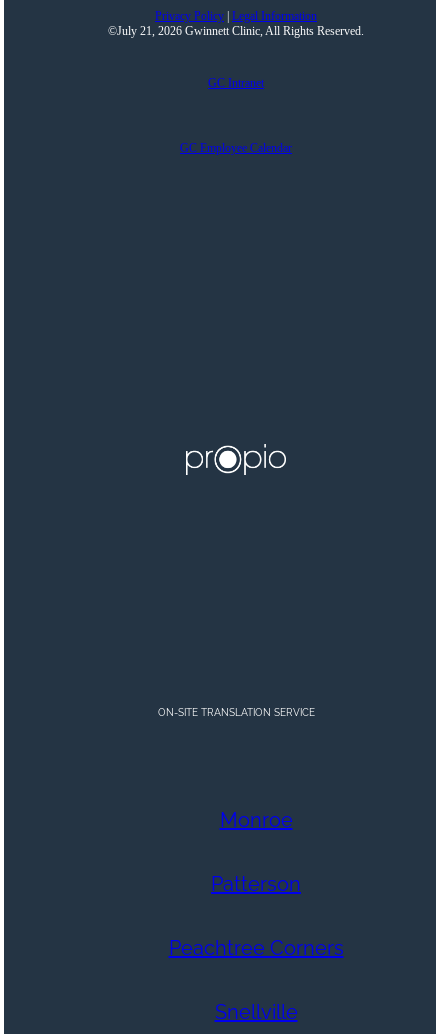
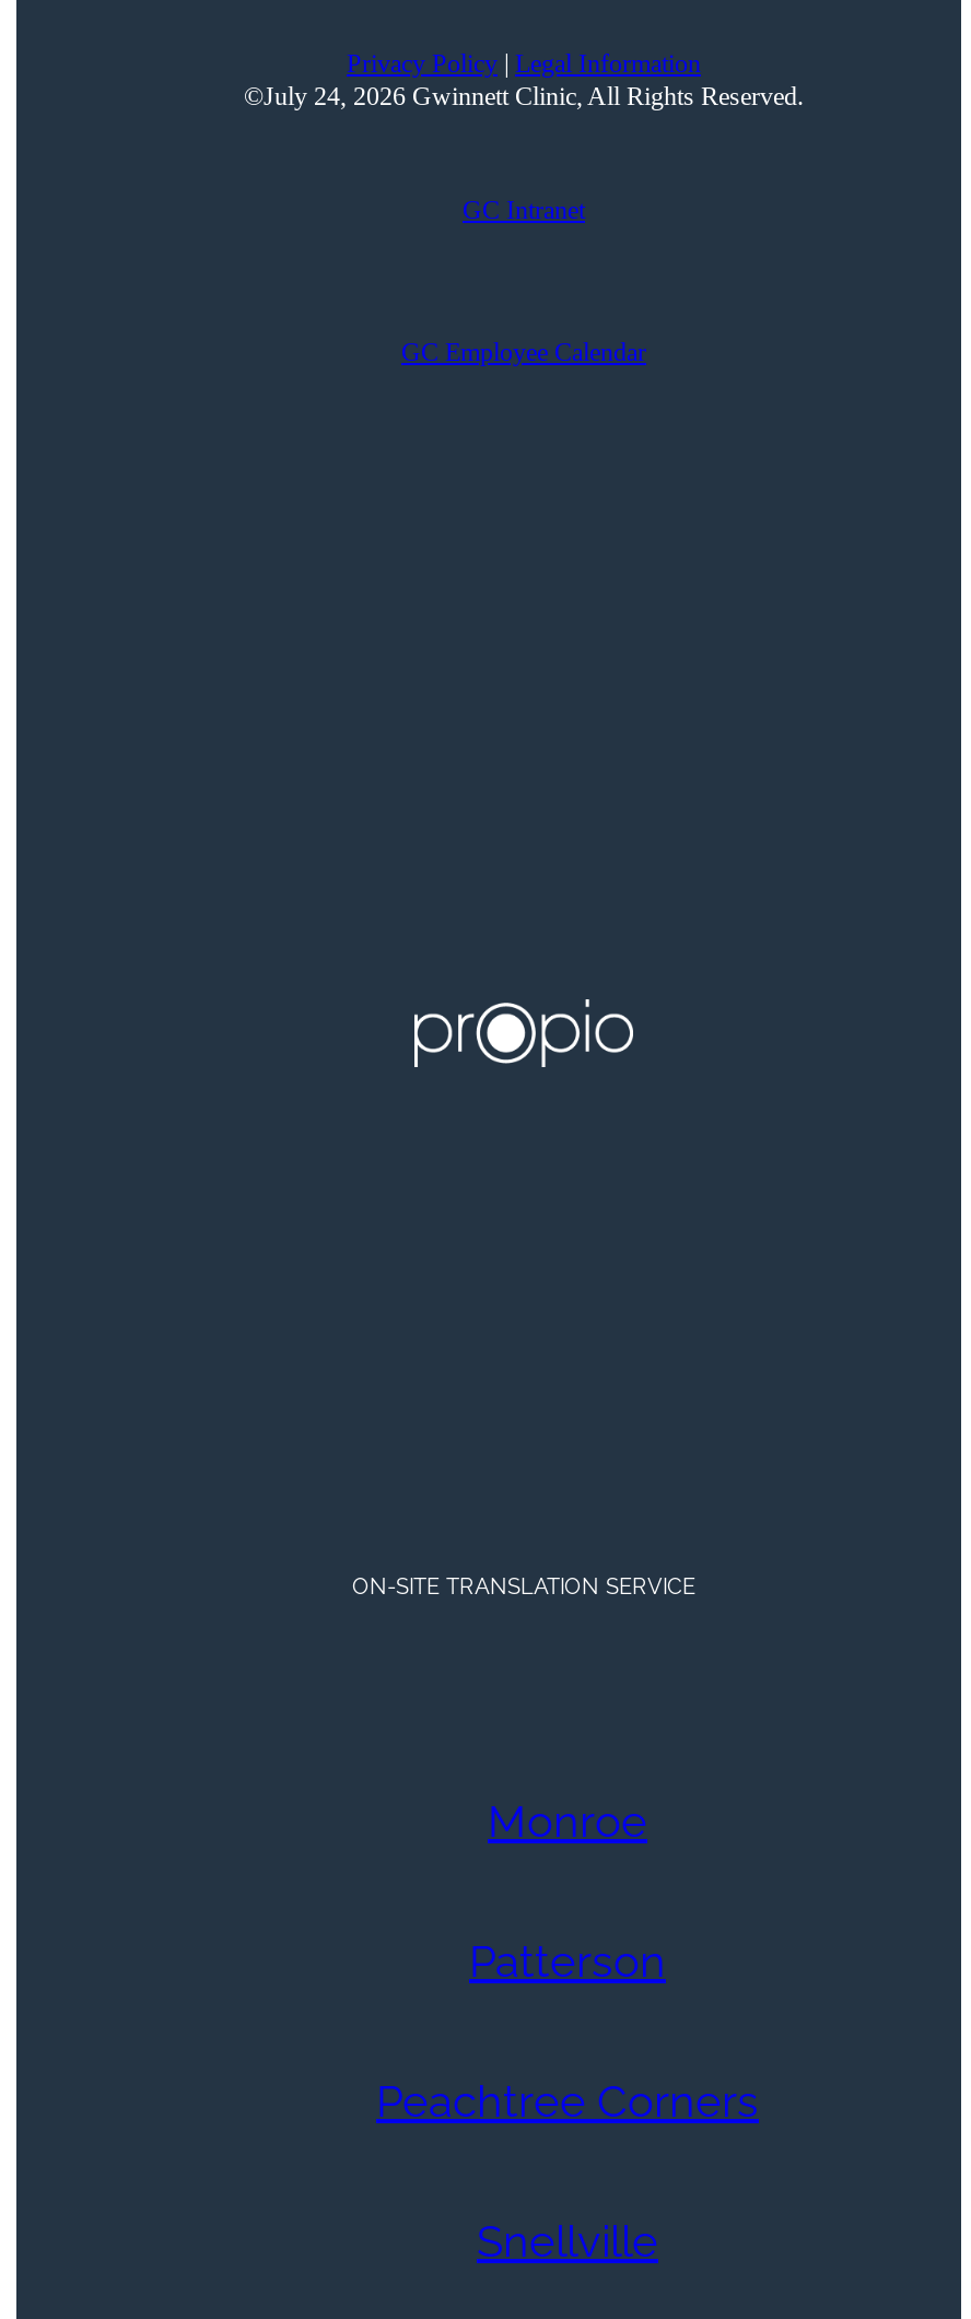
- ©July 21, 2026 Gwinnett Clinic, All Rights Reserved.
+ ©July 24, 2026 Gwinnett Clinic, All Rights Reserved.
